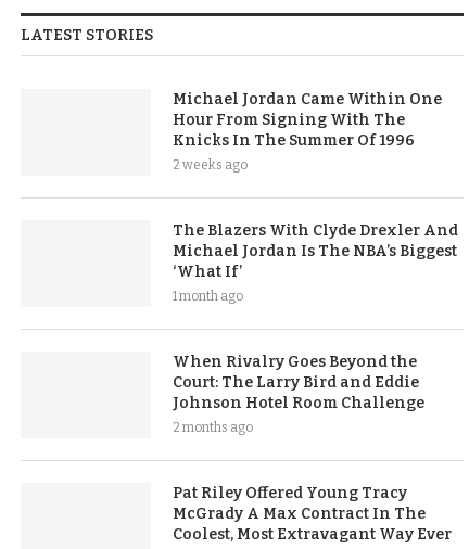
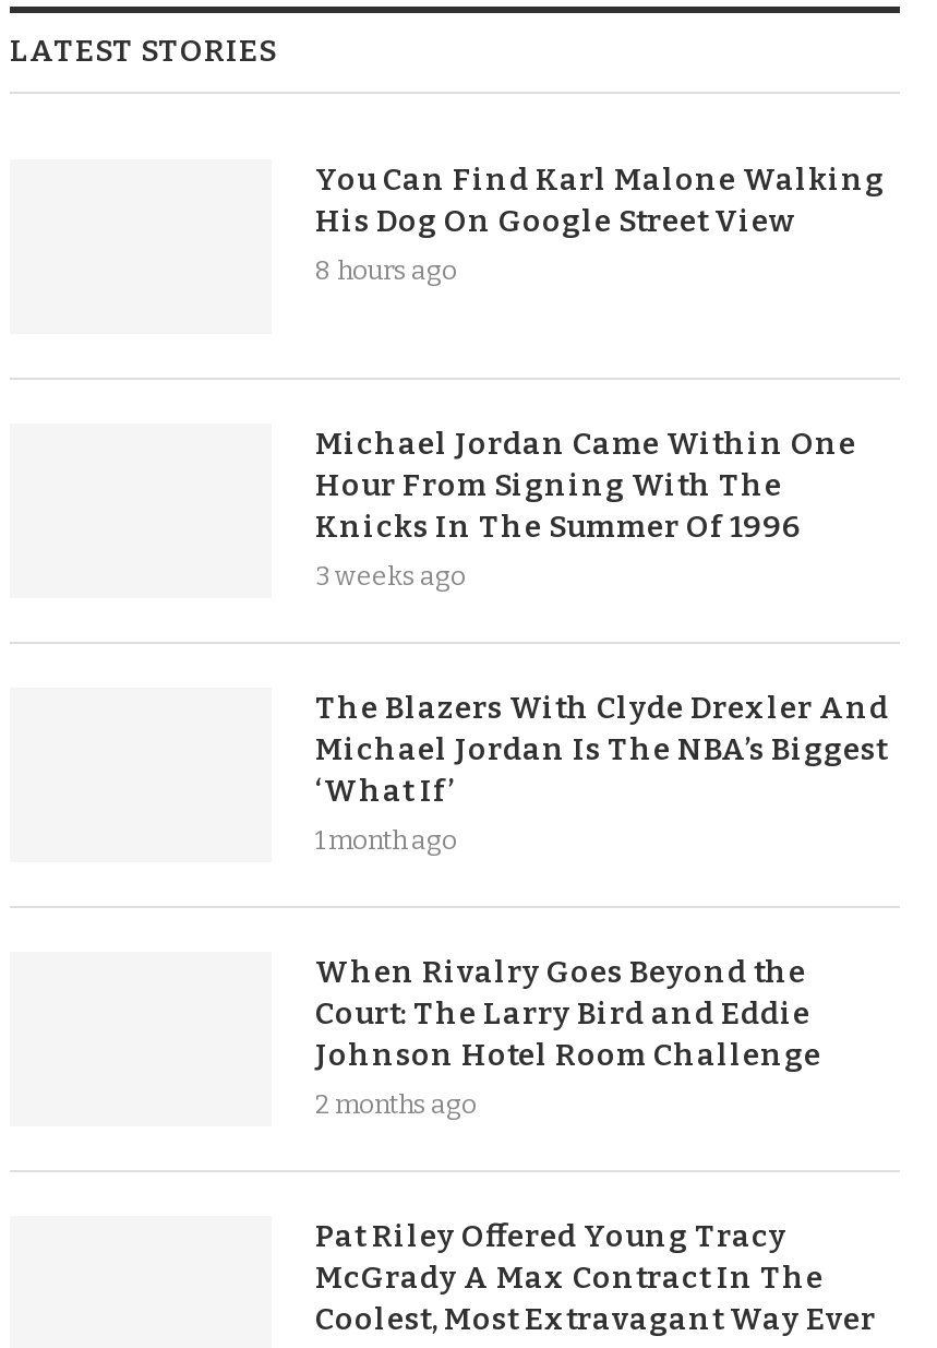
+ You Can Find Karl Malone Walking
+ His Dog On Google Street View
+ 8 hours ago

- 2 weeks ago
+ 3 weeks ago
